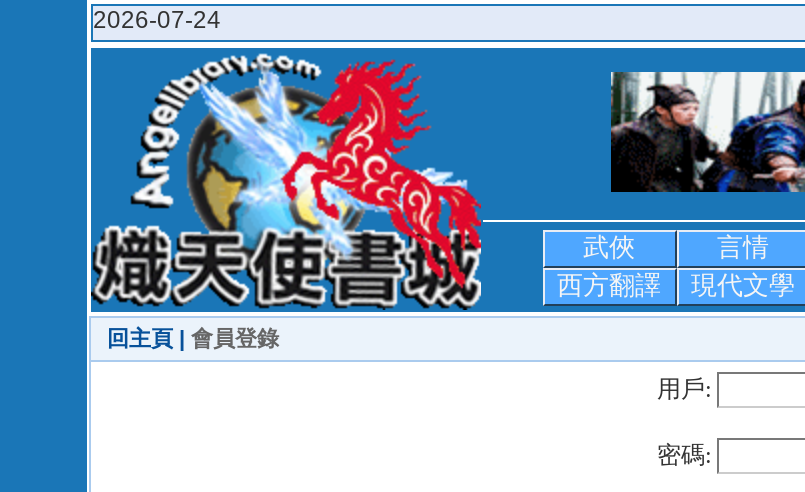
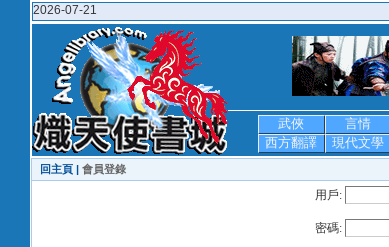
- 2026-07-24
+ 2026-07-21
